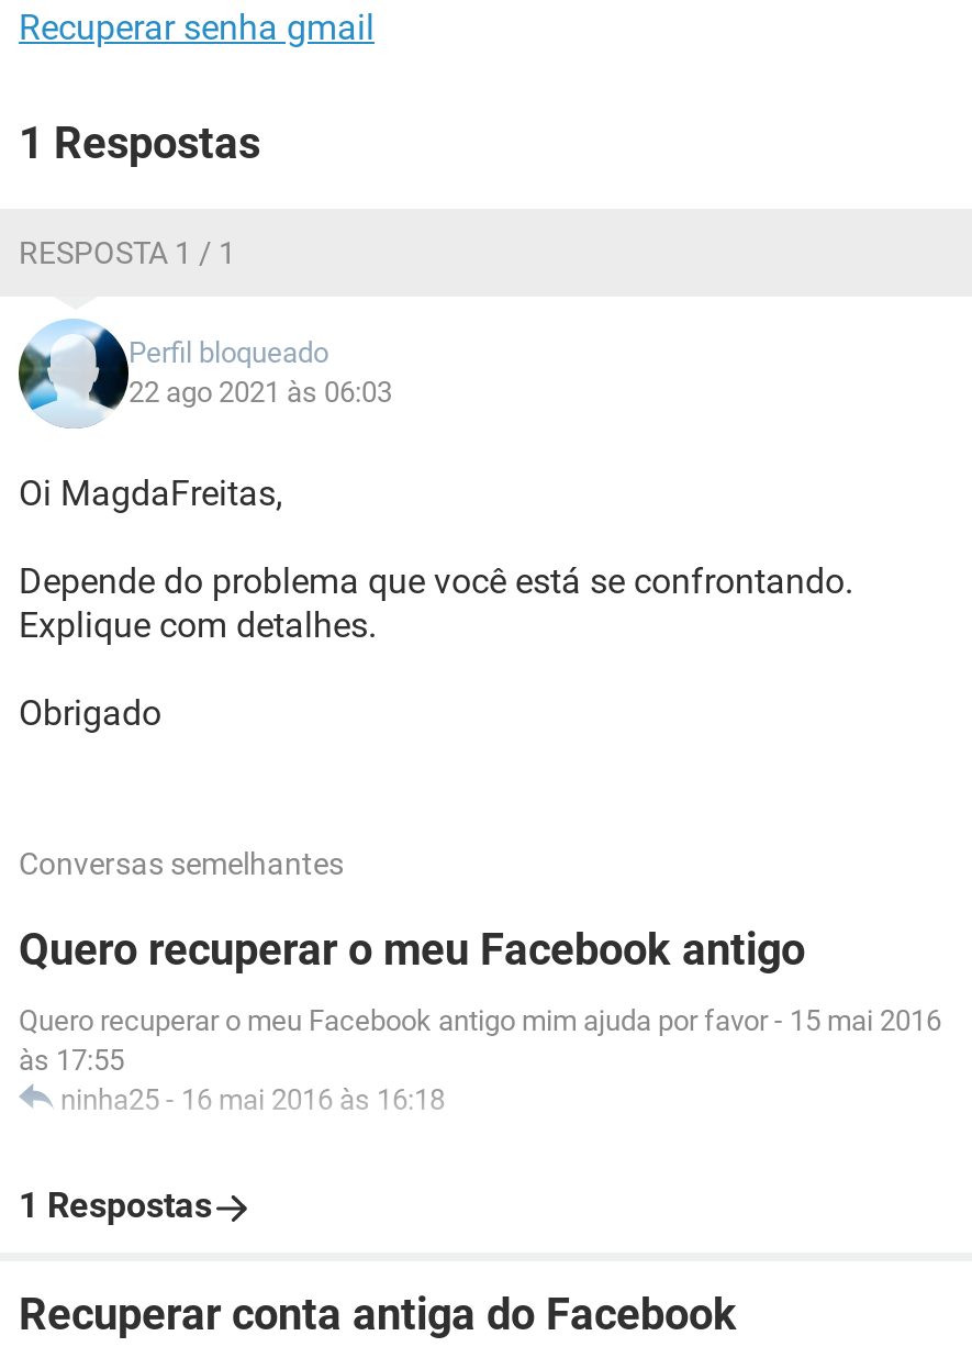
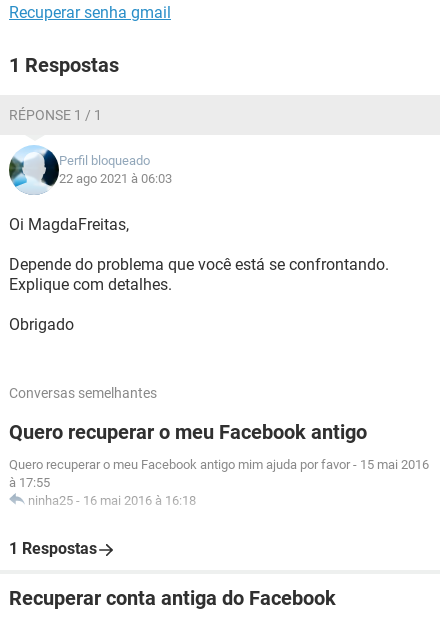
- RESPOSTA 1 / 1
+ RÉPONSE 1 / 1

- 22 ago 2021 às 06:03
+ 22 ago 2021 à 06:03

- às 17:55
- ninha25 - 16 mai 2016 às 16:18
+ à 17:55
+ ninha25 - 16 mai 2016 à 16:18
